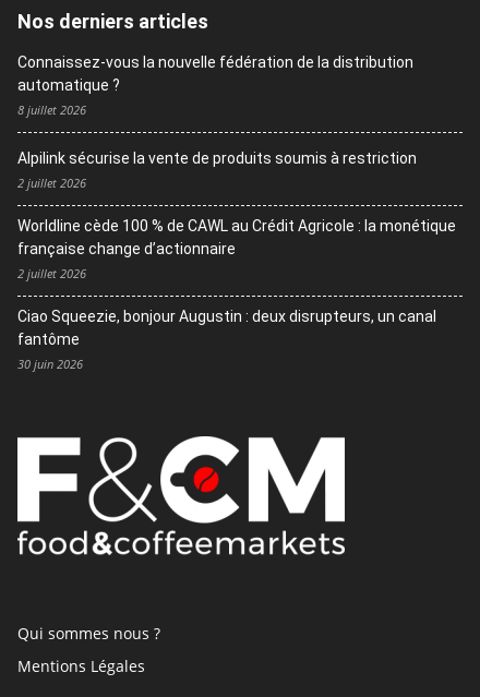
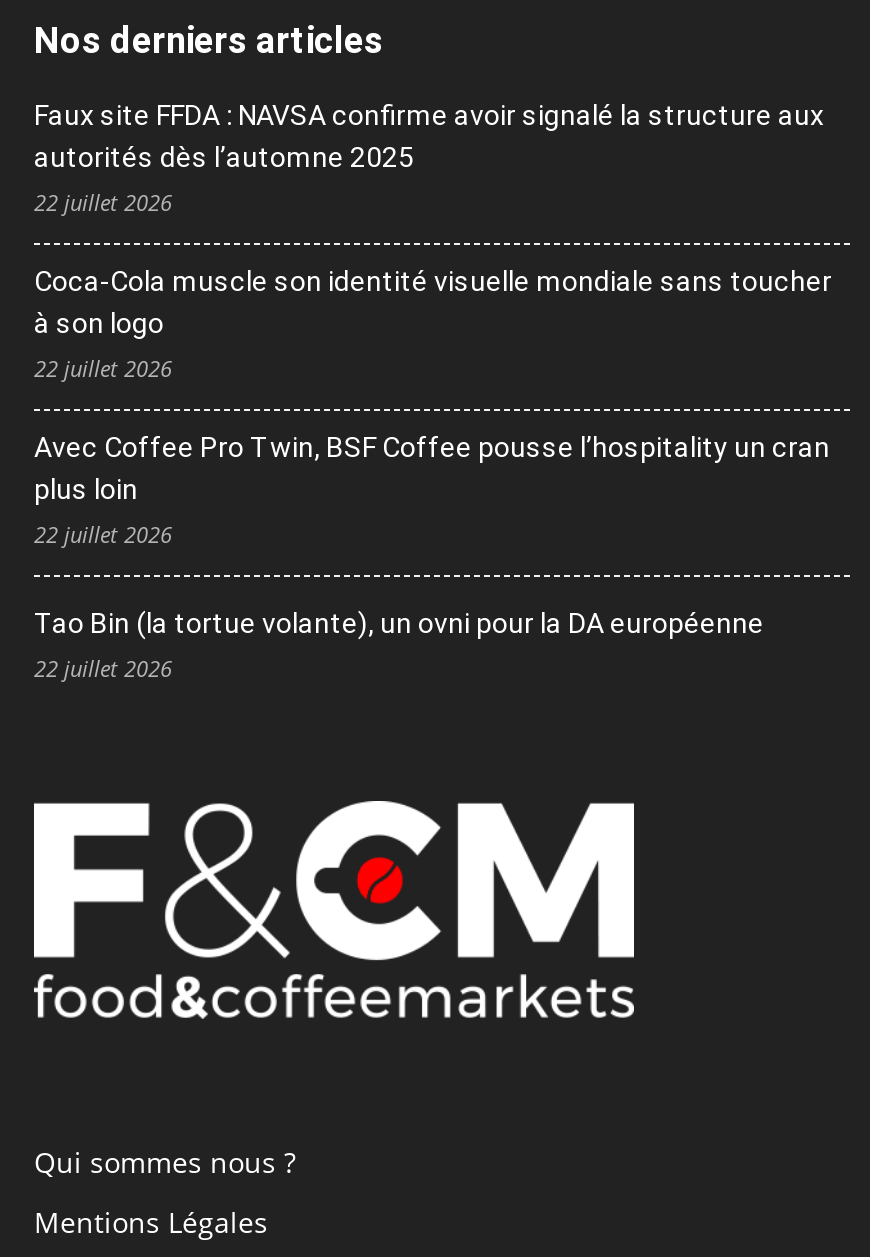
- Connaissez-vous la nouvelle fédération de la distribution
- automatique ?
- 8 juillet 2026
+ Faux site FFDA : NAVSA confirme avoir signalé la structure aux
+ autorités dès l’automne 2025
+ 22 juillet 2026

- Alpilink sécurise la vente de produits soumis à restriction
- 2 juillet 2026
+ Coca-Cola muscle son identité visuelle mondiale sans toucher
+ à son logo
+ 22 juillet 2026

- Worldline cède 100 % de CAWL au Crédit Agricole : la monétique
- française change d’actionnaire
- 2 juillet 2026
+ Avec Coffee Pro Twin, BSF Coffee pousse l’hospitality un cran
+ plus loin
+ 22 juillet 2026

- Ciao Squeezie, bonjour Augustin : deux disrupteurs, un canal
- fantôme
- 30 juin 2026
+ Tao Bin (la tortue volante), un ovni pour la DA européenne
+ 22 juillet 2026
